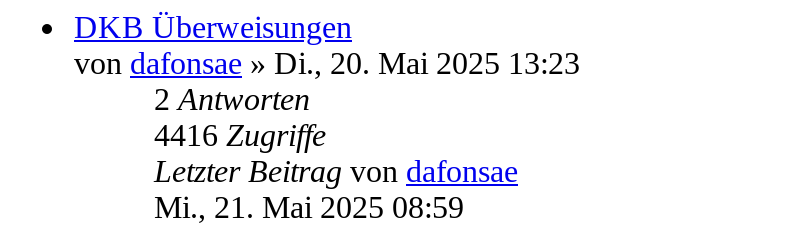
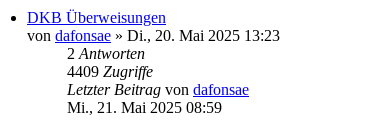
- 4416 Zugriffe
+ 4409 Zugriffe
